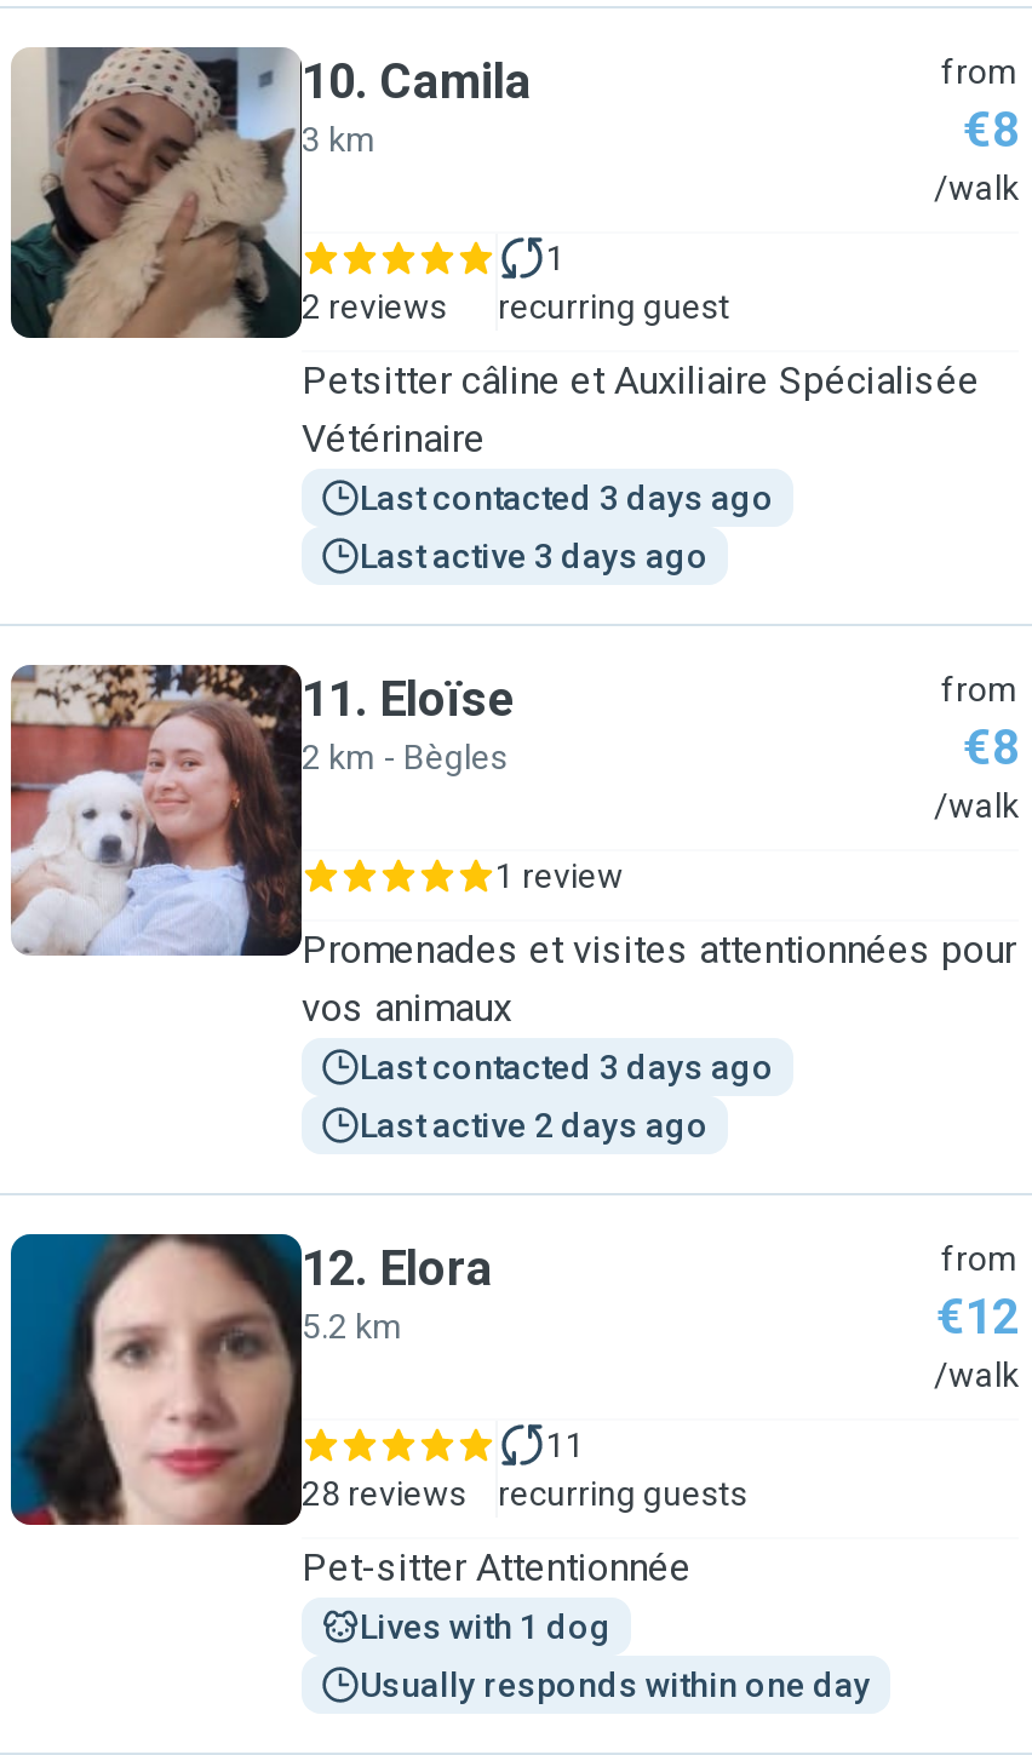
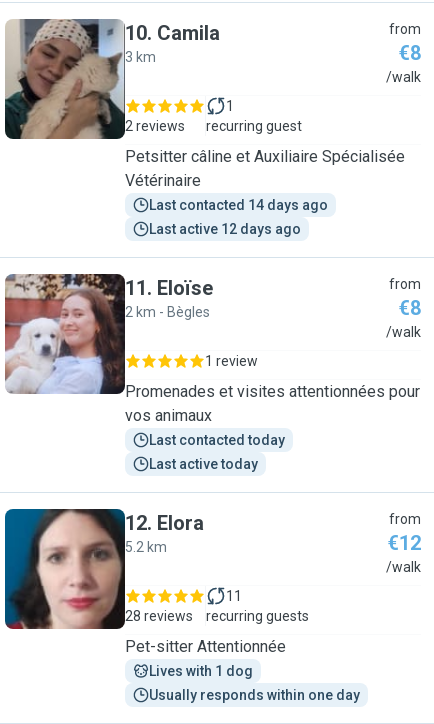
- Last contacted 3 days ago
+ Last contacted 14 days ago

- Last active 3 days ago
+ Last active 12 days ago

- Last contacted 3 days ago
+ Last contacted today

- Last active 2 days ago
+ Last active today
